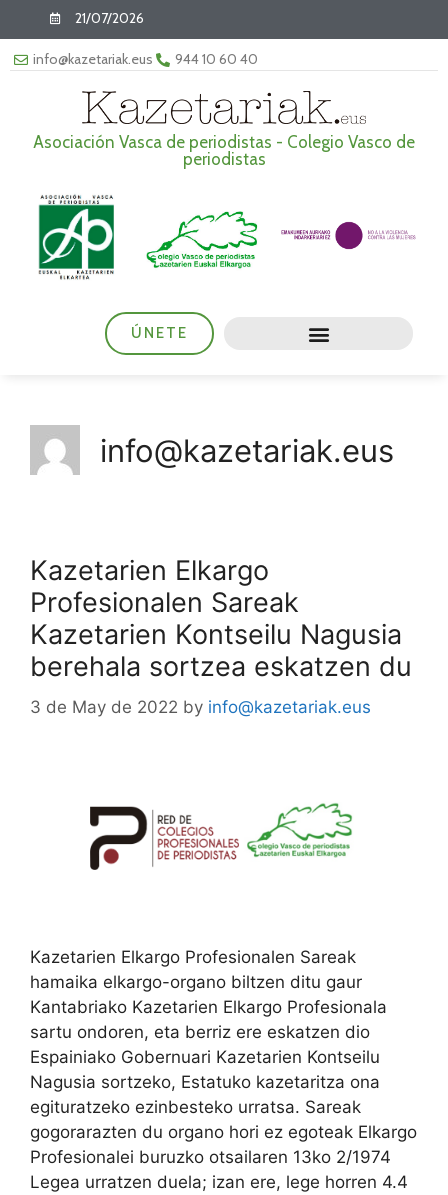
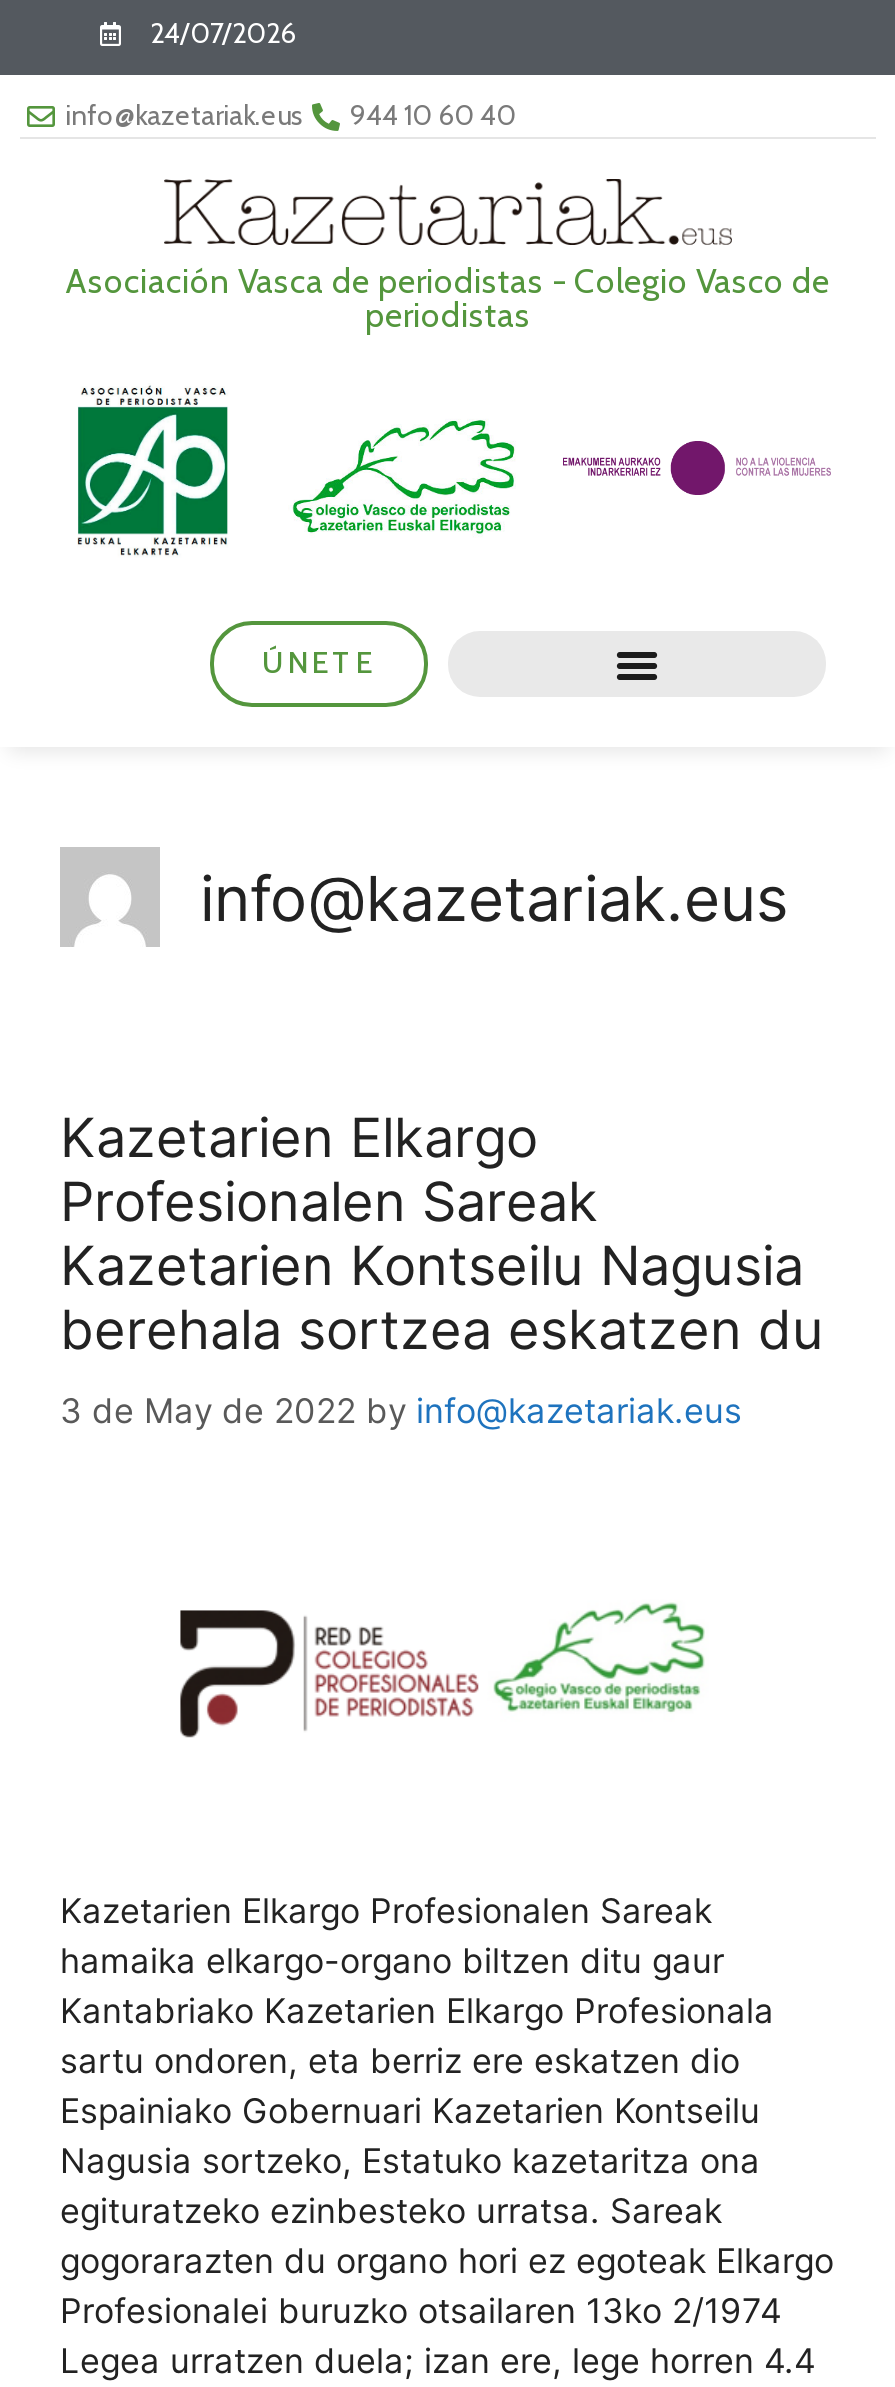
- 21/07/2026
+ 24/07/2026
